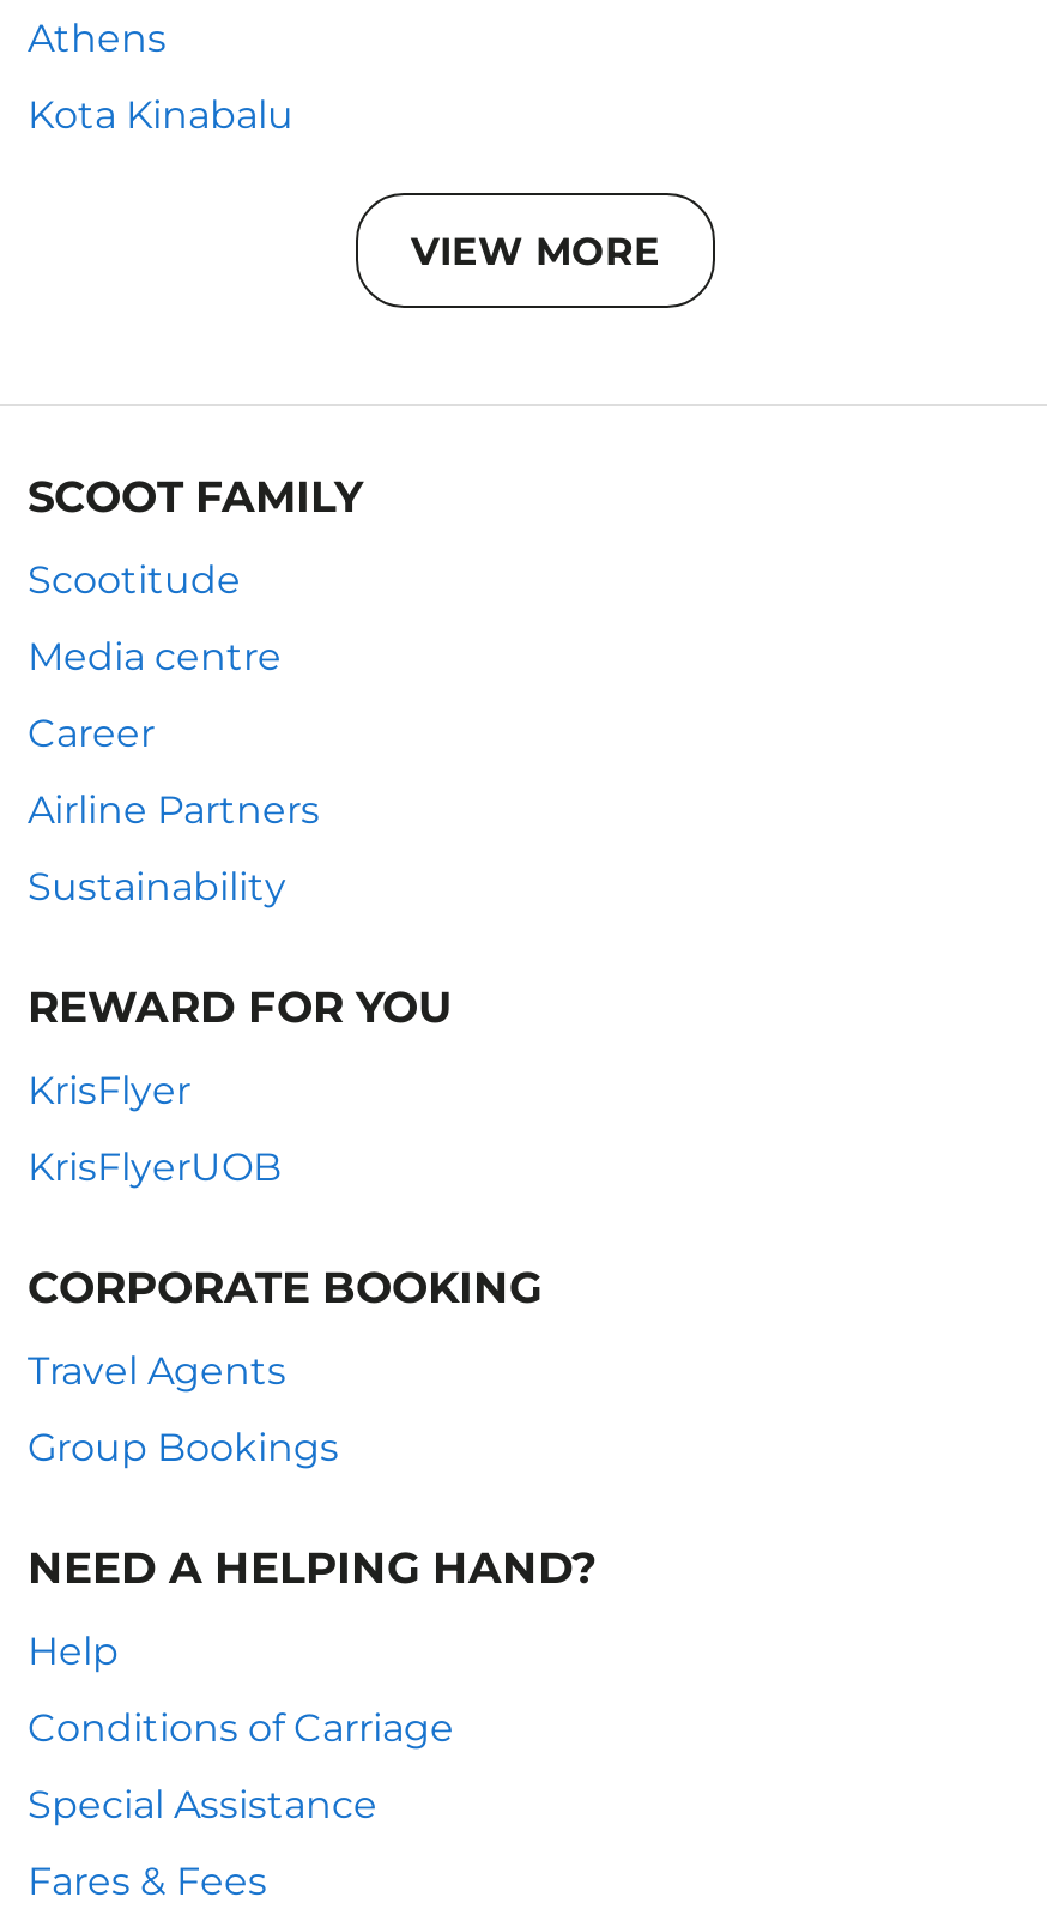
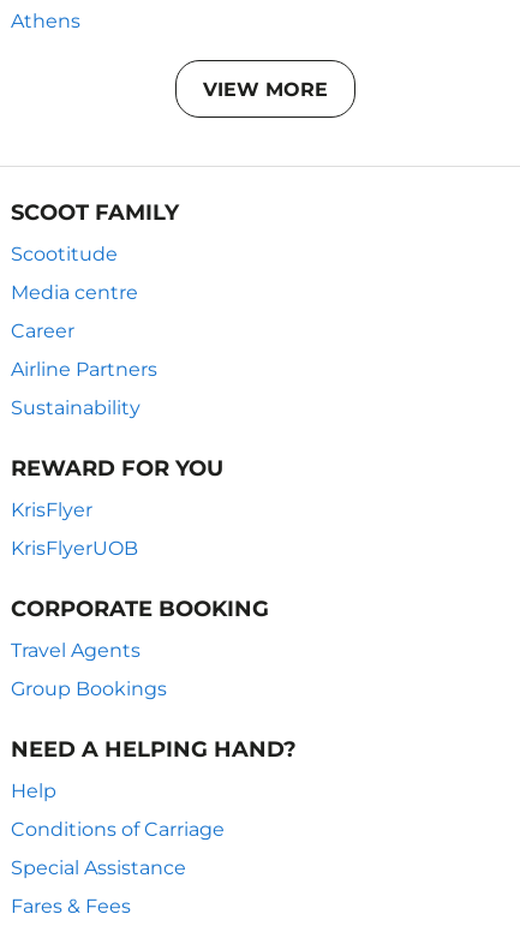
- Kota Kinabalu
